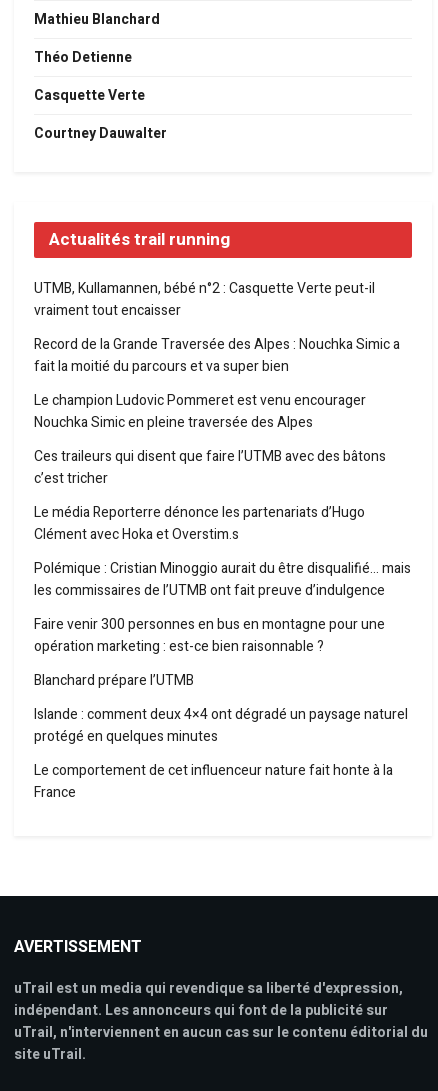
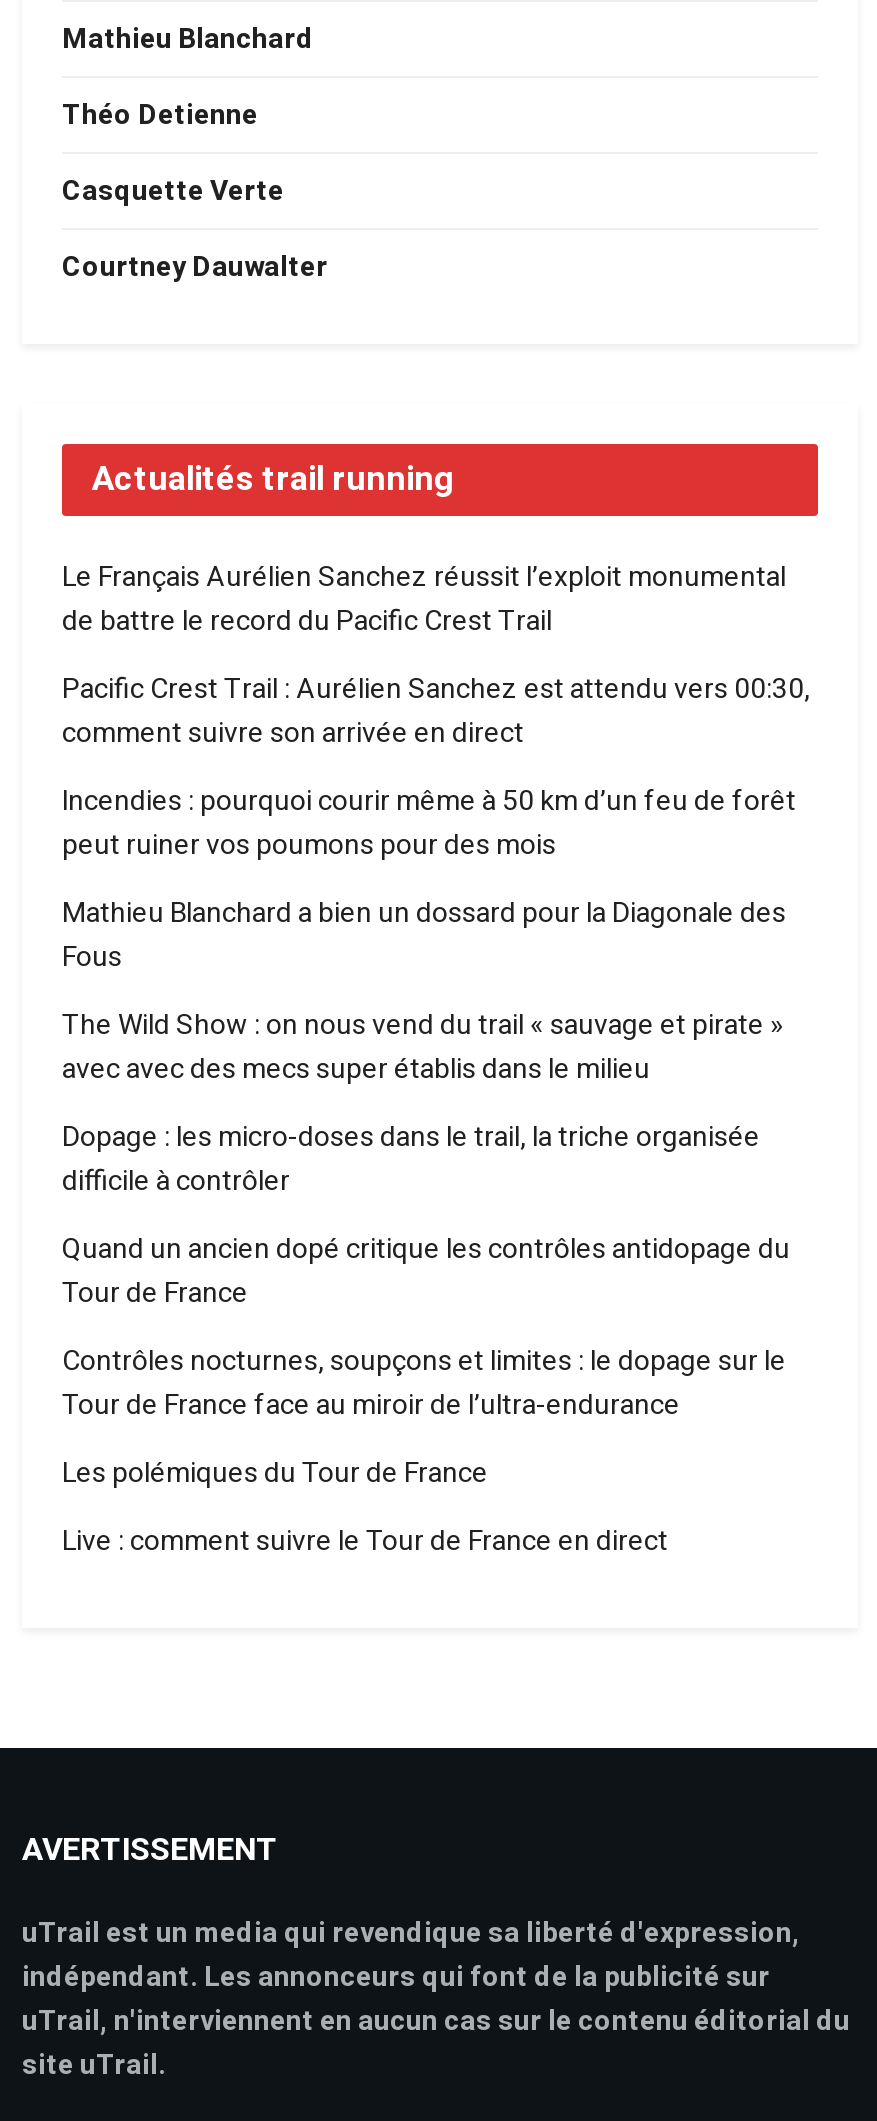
- UTMB, Kullamannen, bébé n°2 : Casquette Verte peut-il
- vraiment tout encaisser
+ Le Français Aurélien Sanchez réussit l’exploit monumental
+ de battre le record du Pacific Crest Trail

- Record de la Grande Traversée des Alpes : Nouchka Simic a
- fait la moitié du parcours et va super bien
+ Pacific Crest Trail : Aurélien Sanchez est attendu vers 00:30,
+ comment suivre son arrivée en direct

- Le champion Ludovic Pommeret est venu encourager
- Nouchka Simic en pleine traversée des Alpes
+ Incendies : pourquoi courir même à 50 km d’un feu de forêt
+ peut ruiner vos poumons pour des mois

- Ces traileurs qui disent que faire l’UTMB avec des bâtons
- c’est tricher
+ Mathieu Blanchard a bien un dossard pour la Diagonale des
+ Fous

- Le média Reporterre dénonce les partenariats d’Hugo
- Clément avec Hoka et Overstim.s
+ The Wild Show : on nous vend du trail « sauvage et pirate »
+ avec avec des mecs super établis dans le milieu

- Polémique : Cristian Minoggio aurait du être disqualifié… mais
- les commissaires de l’UTMB ont fait preuve d’indulgence
+ Dopage : les micro-doses dans le trail, la triche organisée
+ difficile à contrôler

- Faire venir 300 personnes en bus en montagne pour une
- opération marketing : est-ce bien raisonnable ?
+ Quand un ancien dopé critique les contrôles antidopage du
+ Tour de France

- Blanchard prépare l’UTMB
+ Contrôles nocturnes, soupçons et limites : le dopage sur le
+ Tour de France face au miroir de l’ultra-endurance

- Islande : comment deux 4×4 ont dégradé un paysage naturel
- protégé en quelques minutes
+ Les polémiques du Tour de France

- Le comportement de cet influenceur nature fait honte à la
- France
+ Live : comment suivre le Tour de France en direct
